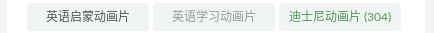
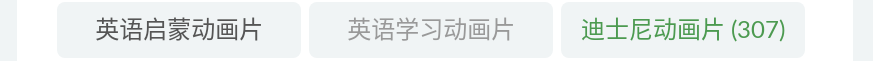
- 迪士尼动画片(304)
+ 迪士尼动画片(307)
